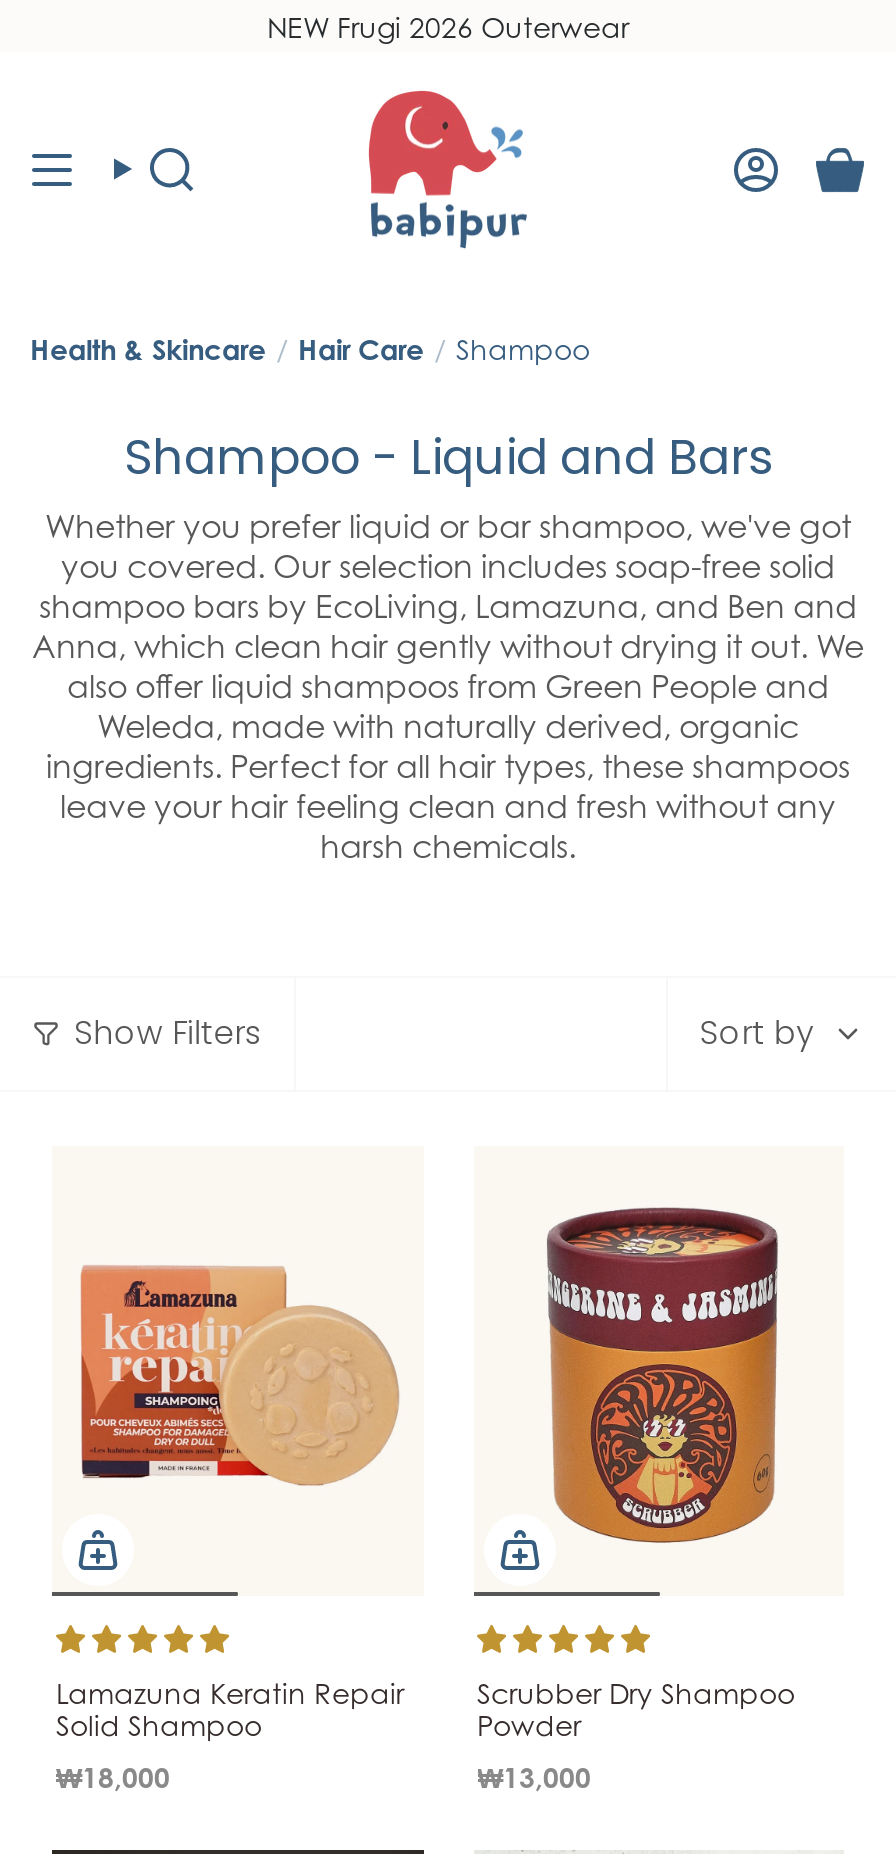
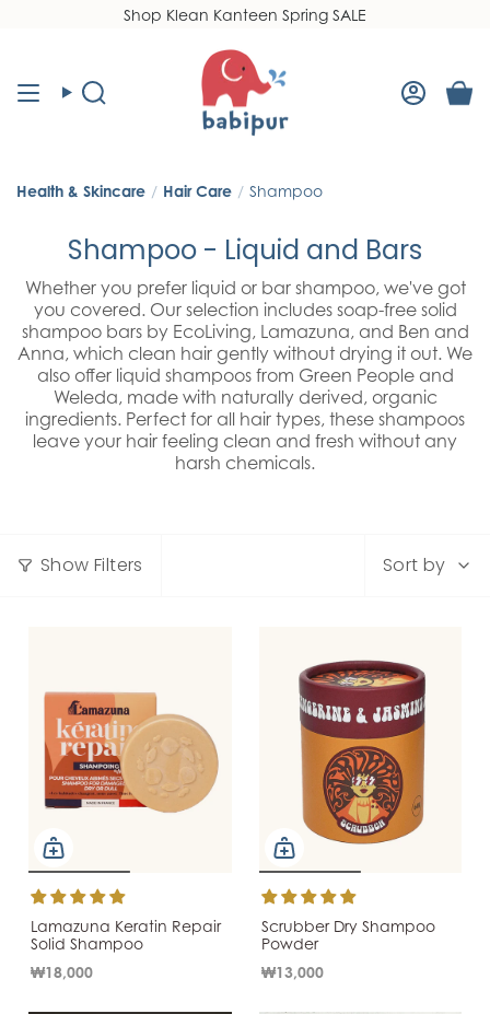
- NEW Frugi 2026 Outerwear
+ Shop Klean Kanteen Spring SALE
